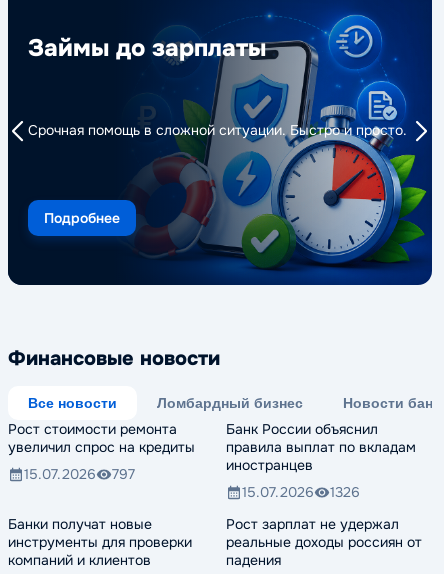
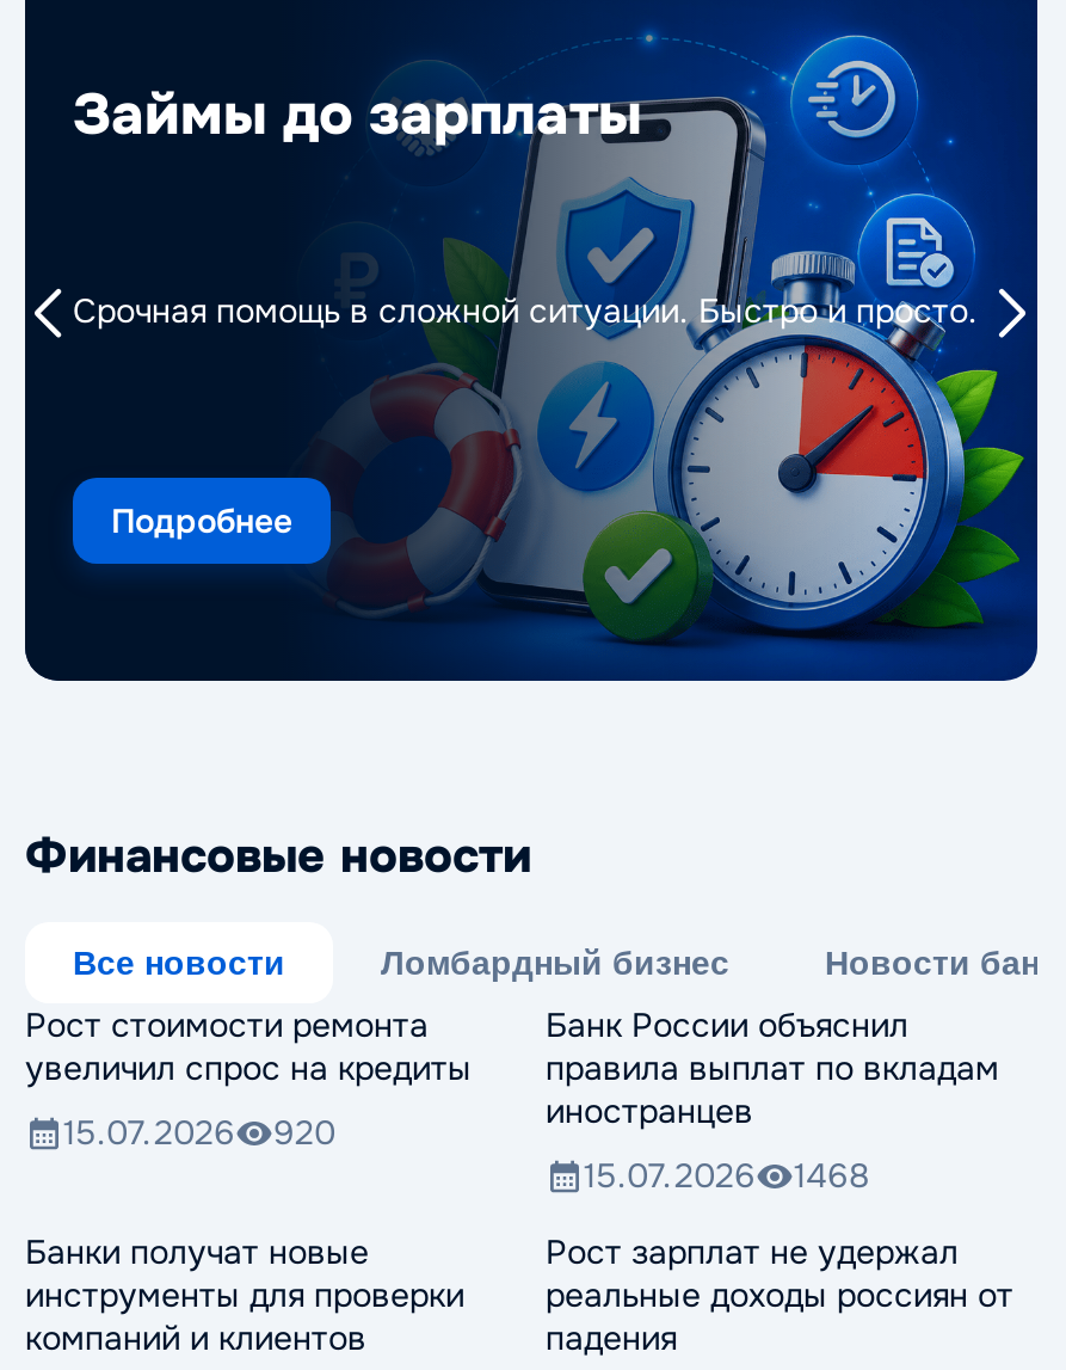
- 15.07.2026 797
+ 15.07.2026 920

- 15.07.2026 1326
+ 15.07.2026 1468
